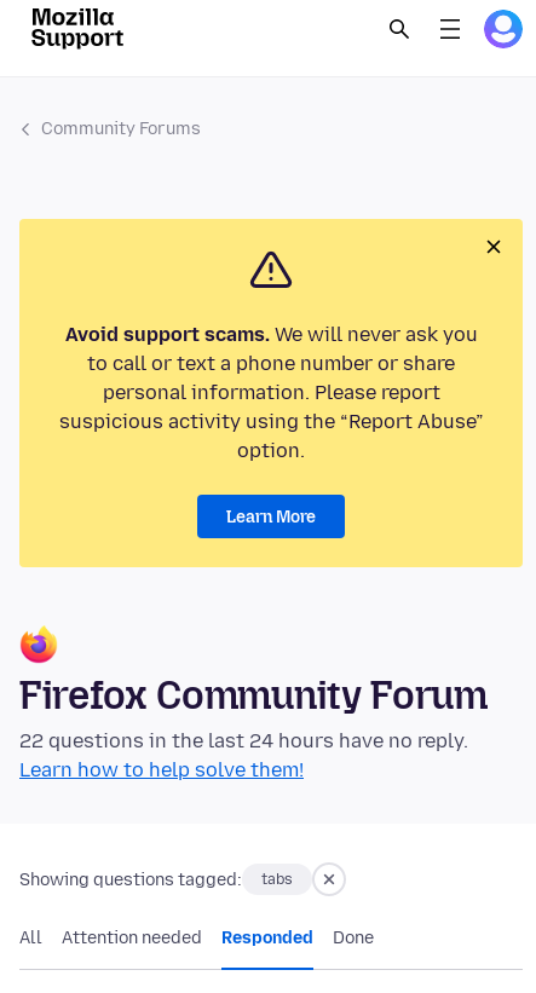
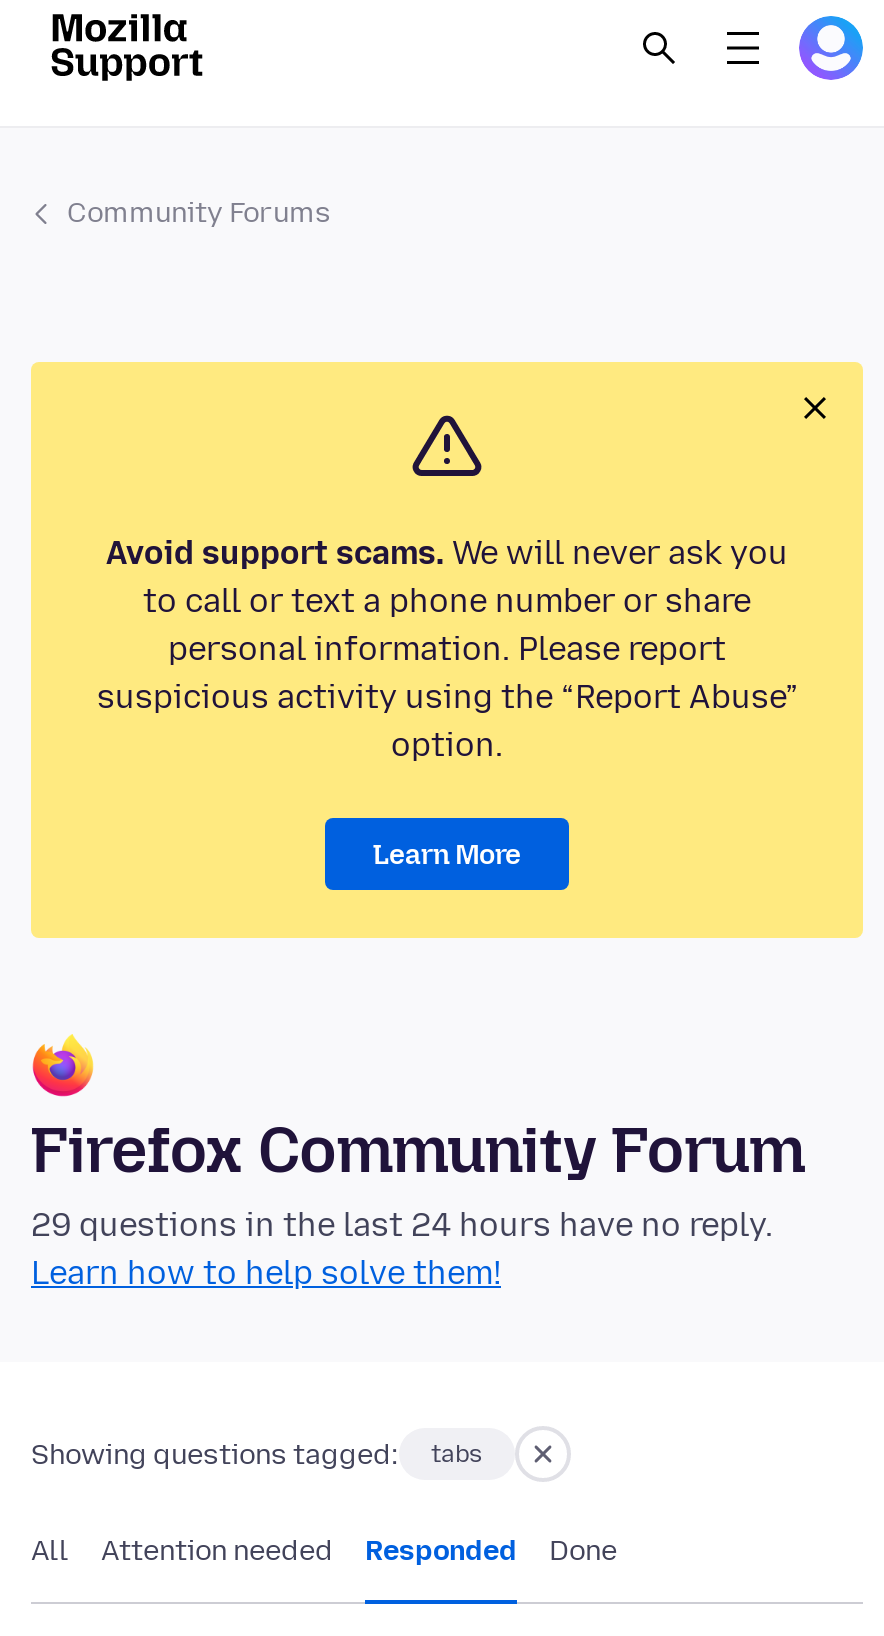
- 22 questions in the last 24 hours have no reply.
+ 29 questions in the last 24 hours have no reply.
